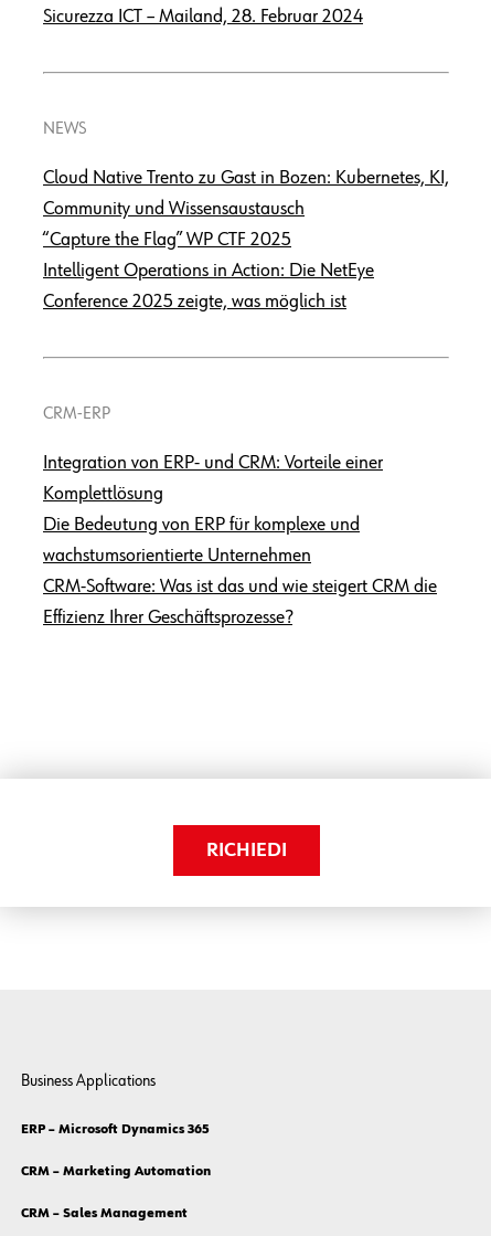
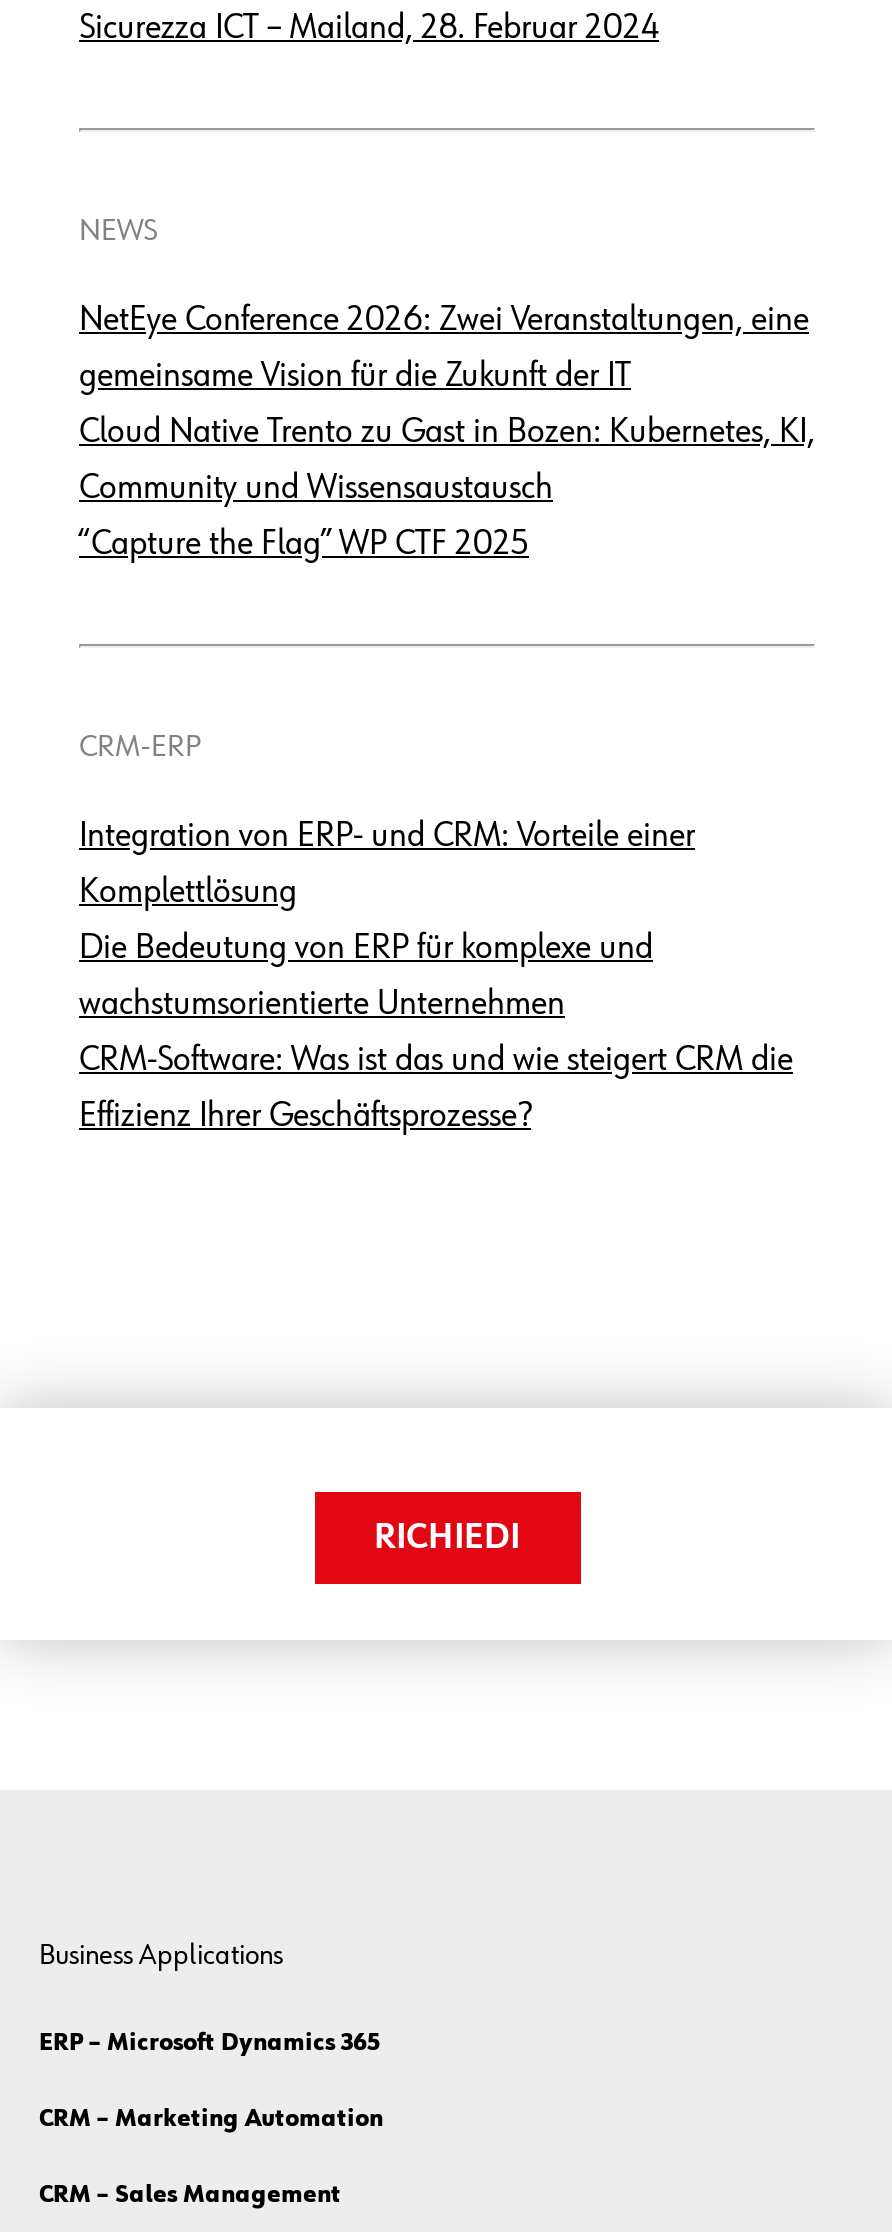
+ NetEye Conference 2026: Zwei Veranstaltungen, eine
+ gemeinsame Vision für die Zukunft der IT

moved down: Cloud Native Trento zu Gast in Bozen: Kubernetes, KI, | Community und Wissensaustausch | “Capture the Flag” WP CTF 2025

- Intelligent Operations in Action: Die NetEye
- Conference 2025 zeigte, was möglich ist
